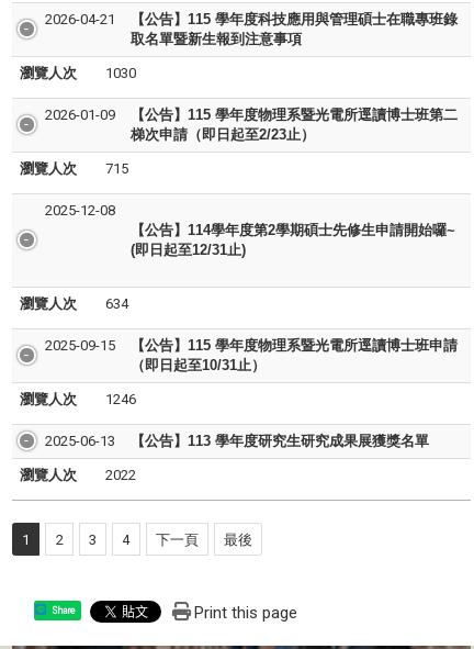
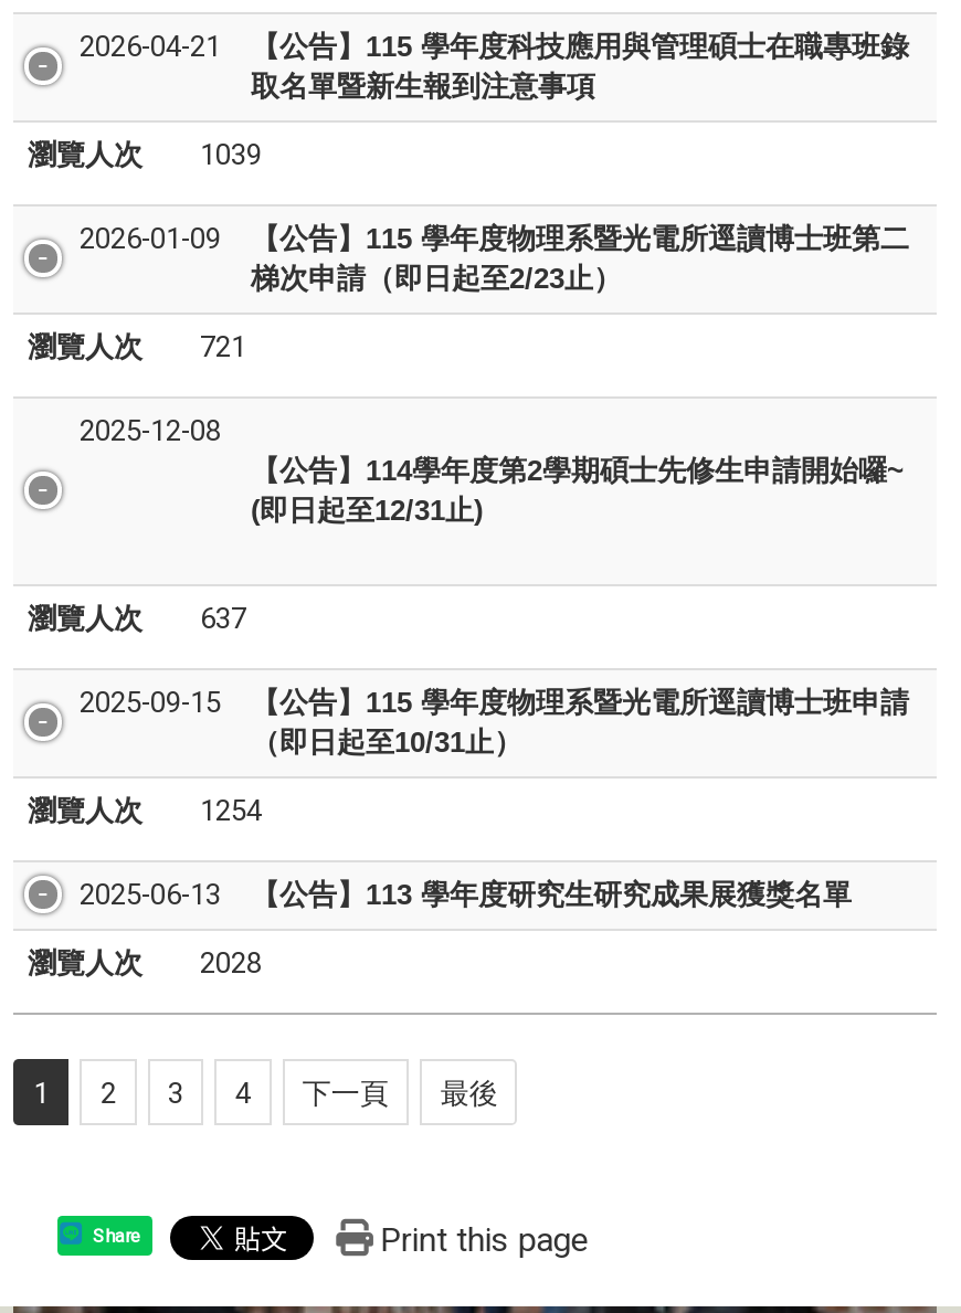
- 瀏覽人次 1030
+ 瀏覽人次 1039

- 瀏覽人次 715
+ 瀏覽人次 721

- 瀏覽人次 634
+ 瀏覽人次 637

- 瀏覽人次 1246
+ 瀏覽人次 1254

- 瀏覽人次 2022
+ 瀏覽人次 2028
